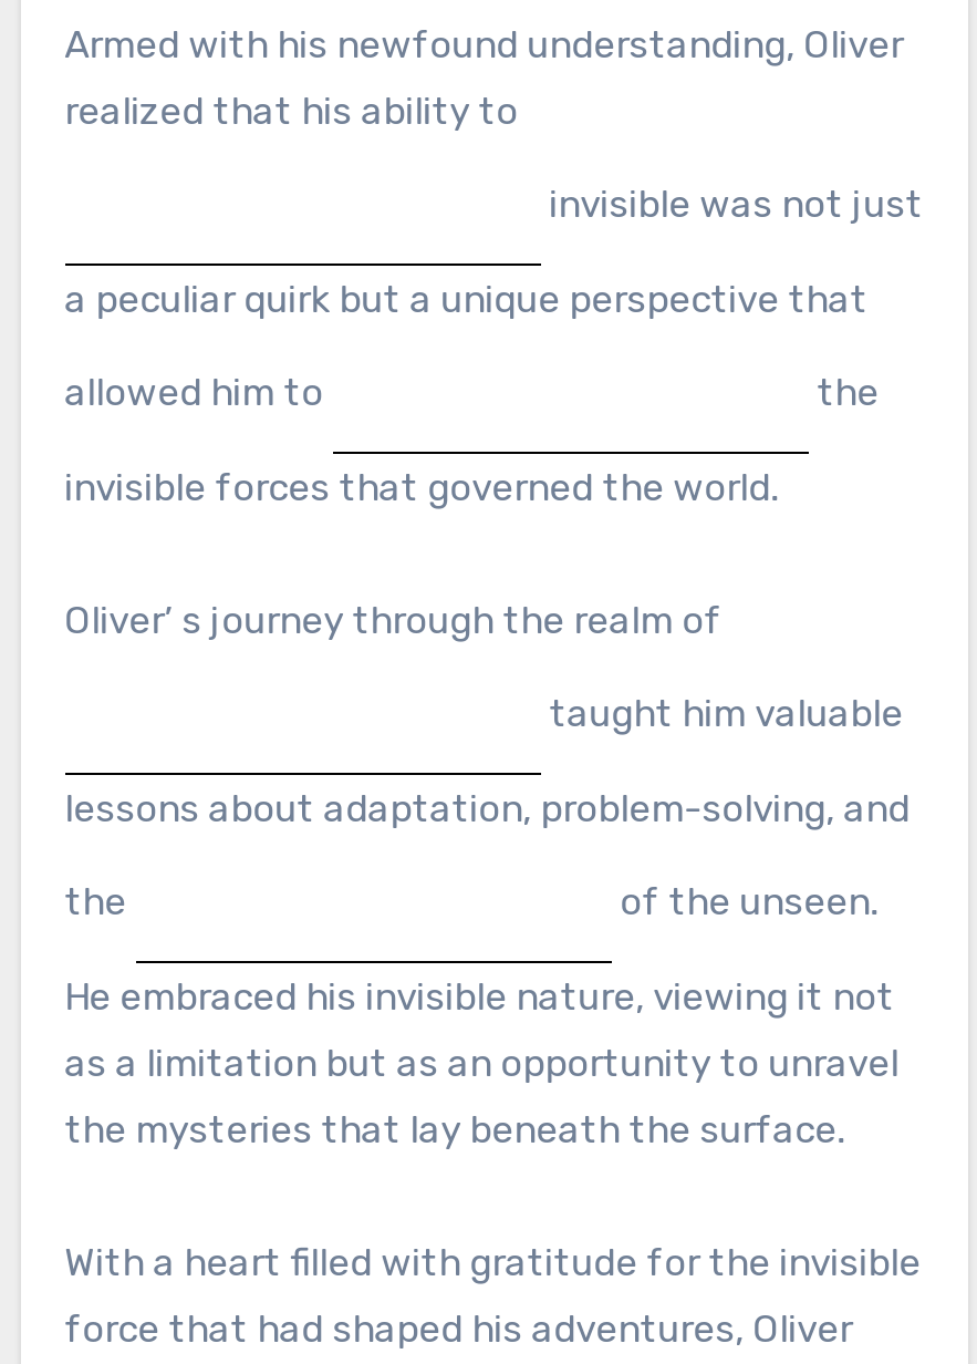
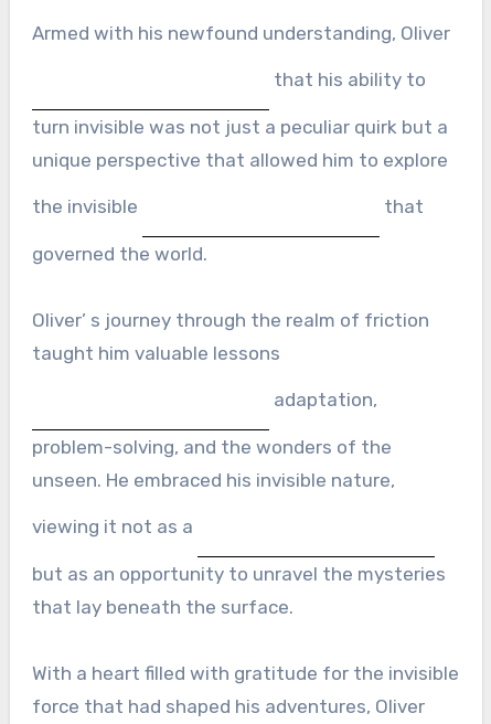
- realized that his ability to
- invisible was not just
- a peculiar quirk but a unique perspective that
- allowed him to
- the
- invisible forces that governed the world.
- Oliver’ s journey through the realm of
- taught him valuable
- lessons about adaptation, problem-solving, and
- the
- of the unseen.
- He embraced his invisible nature, viewing it not
- as a limitation but as an opportunity to unravel
- the mysteries that lay beneath the surface.
+ that his ability to
+ turn invisible was not just a peculiar quirk but a
+ unique perspective that allowed him to explore
+ the invisible
+ that
+ governed the world.
+ Oliver’ s journey through the realm of friction
+ taught him valuable lessons
+ adaptation,
+ problem-solving, and the wonders of the
+ unseen. He embraced his invisible nature,
+ viewing it not as a
+ but as an opportunity to unravel the mysteries
+ that lay beneath the surface.
